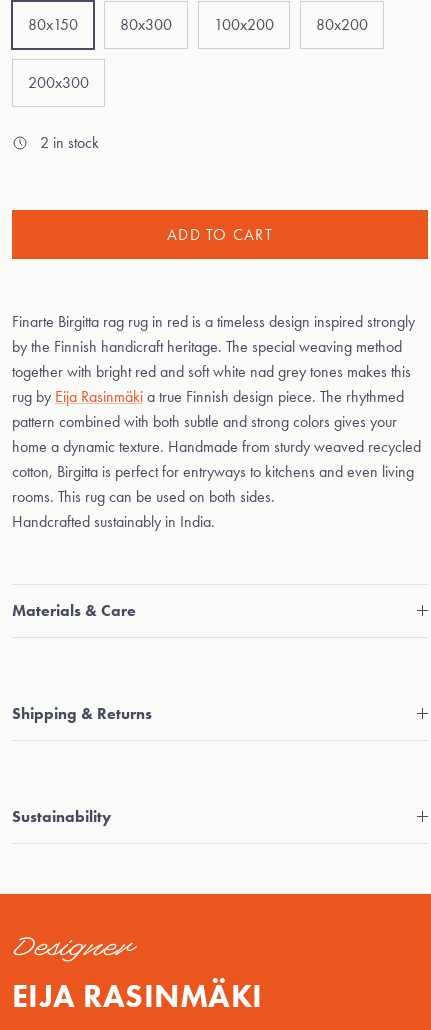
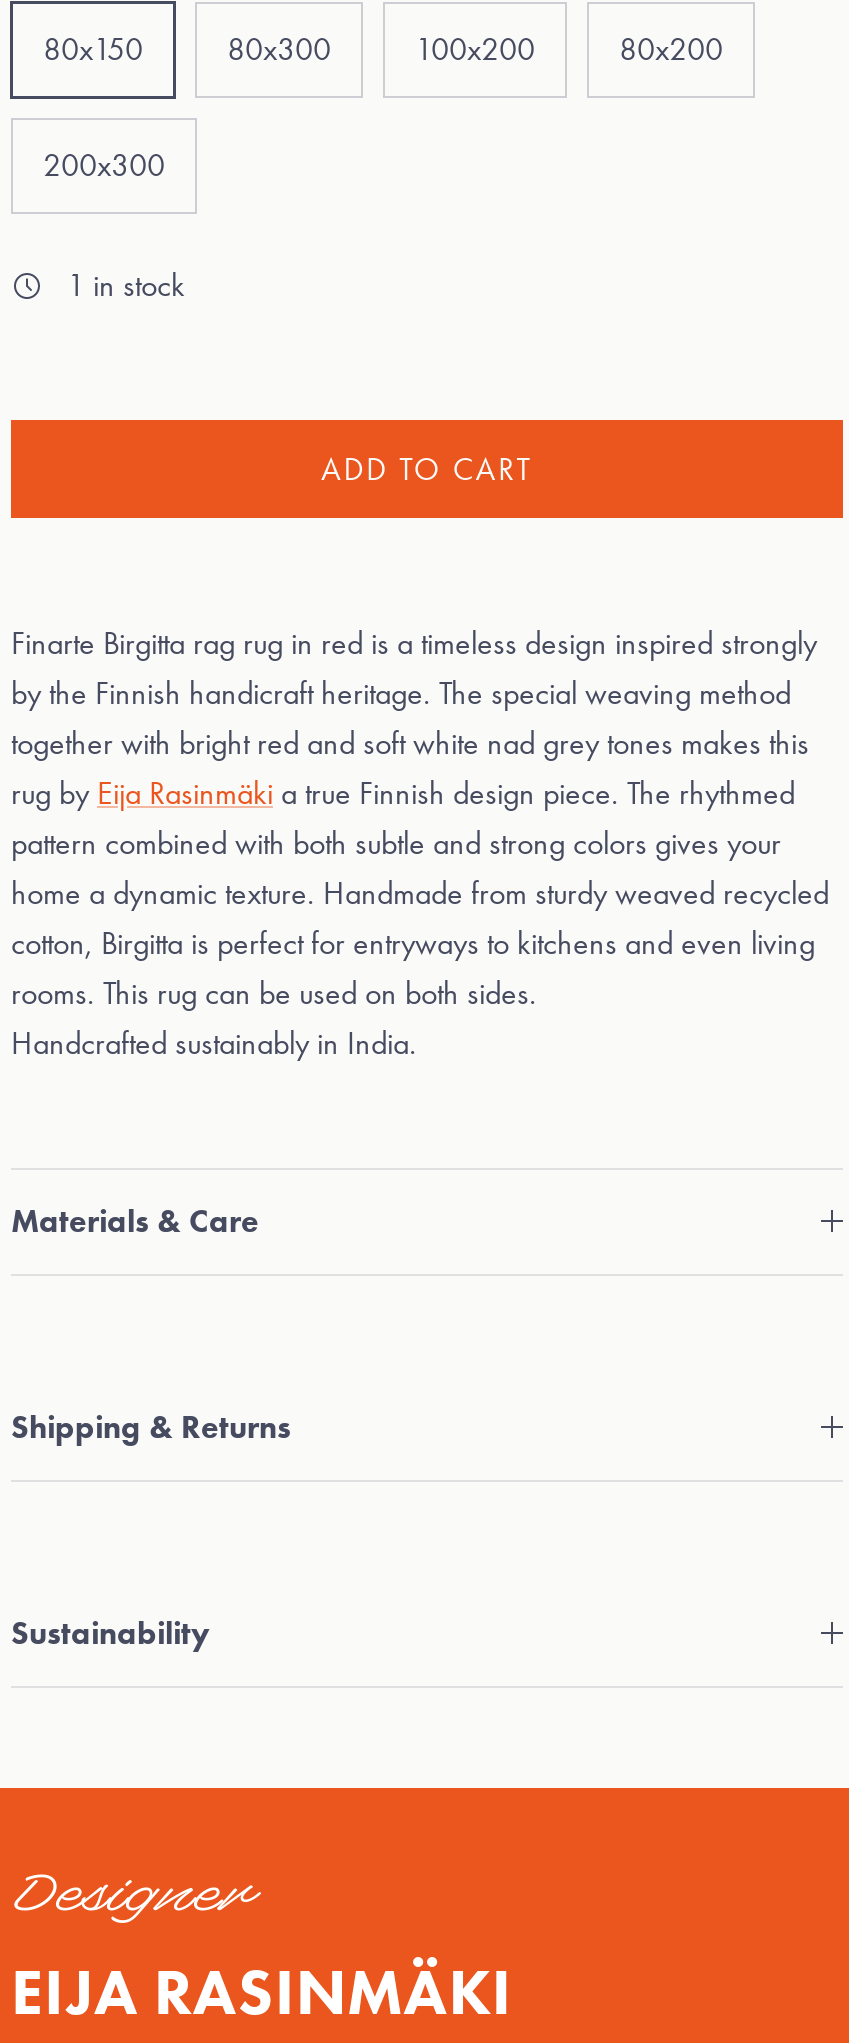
- 2 in stock
+ 1 in stock
